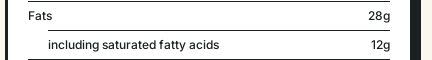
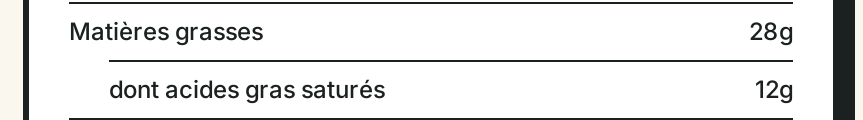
- Fats
+ Matières grasses

- including saturated fatty acids
+ dont acides gras saturés
